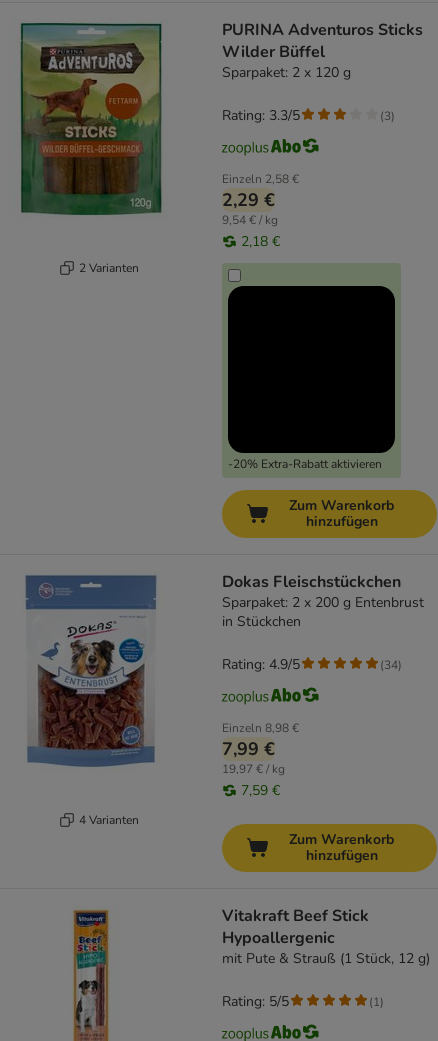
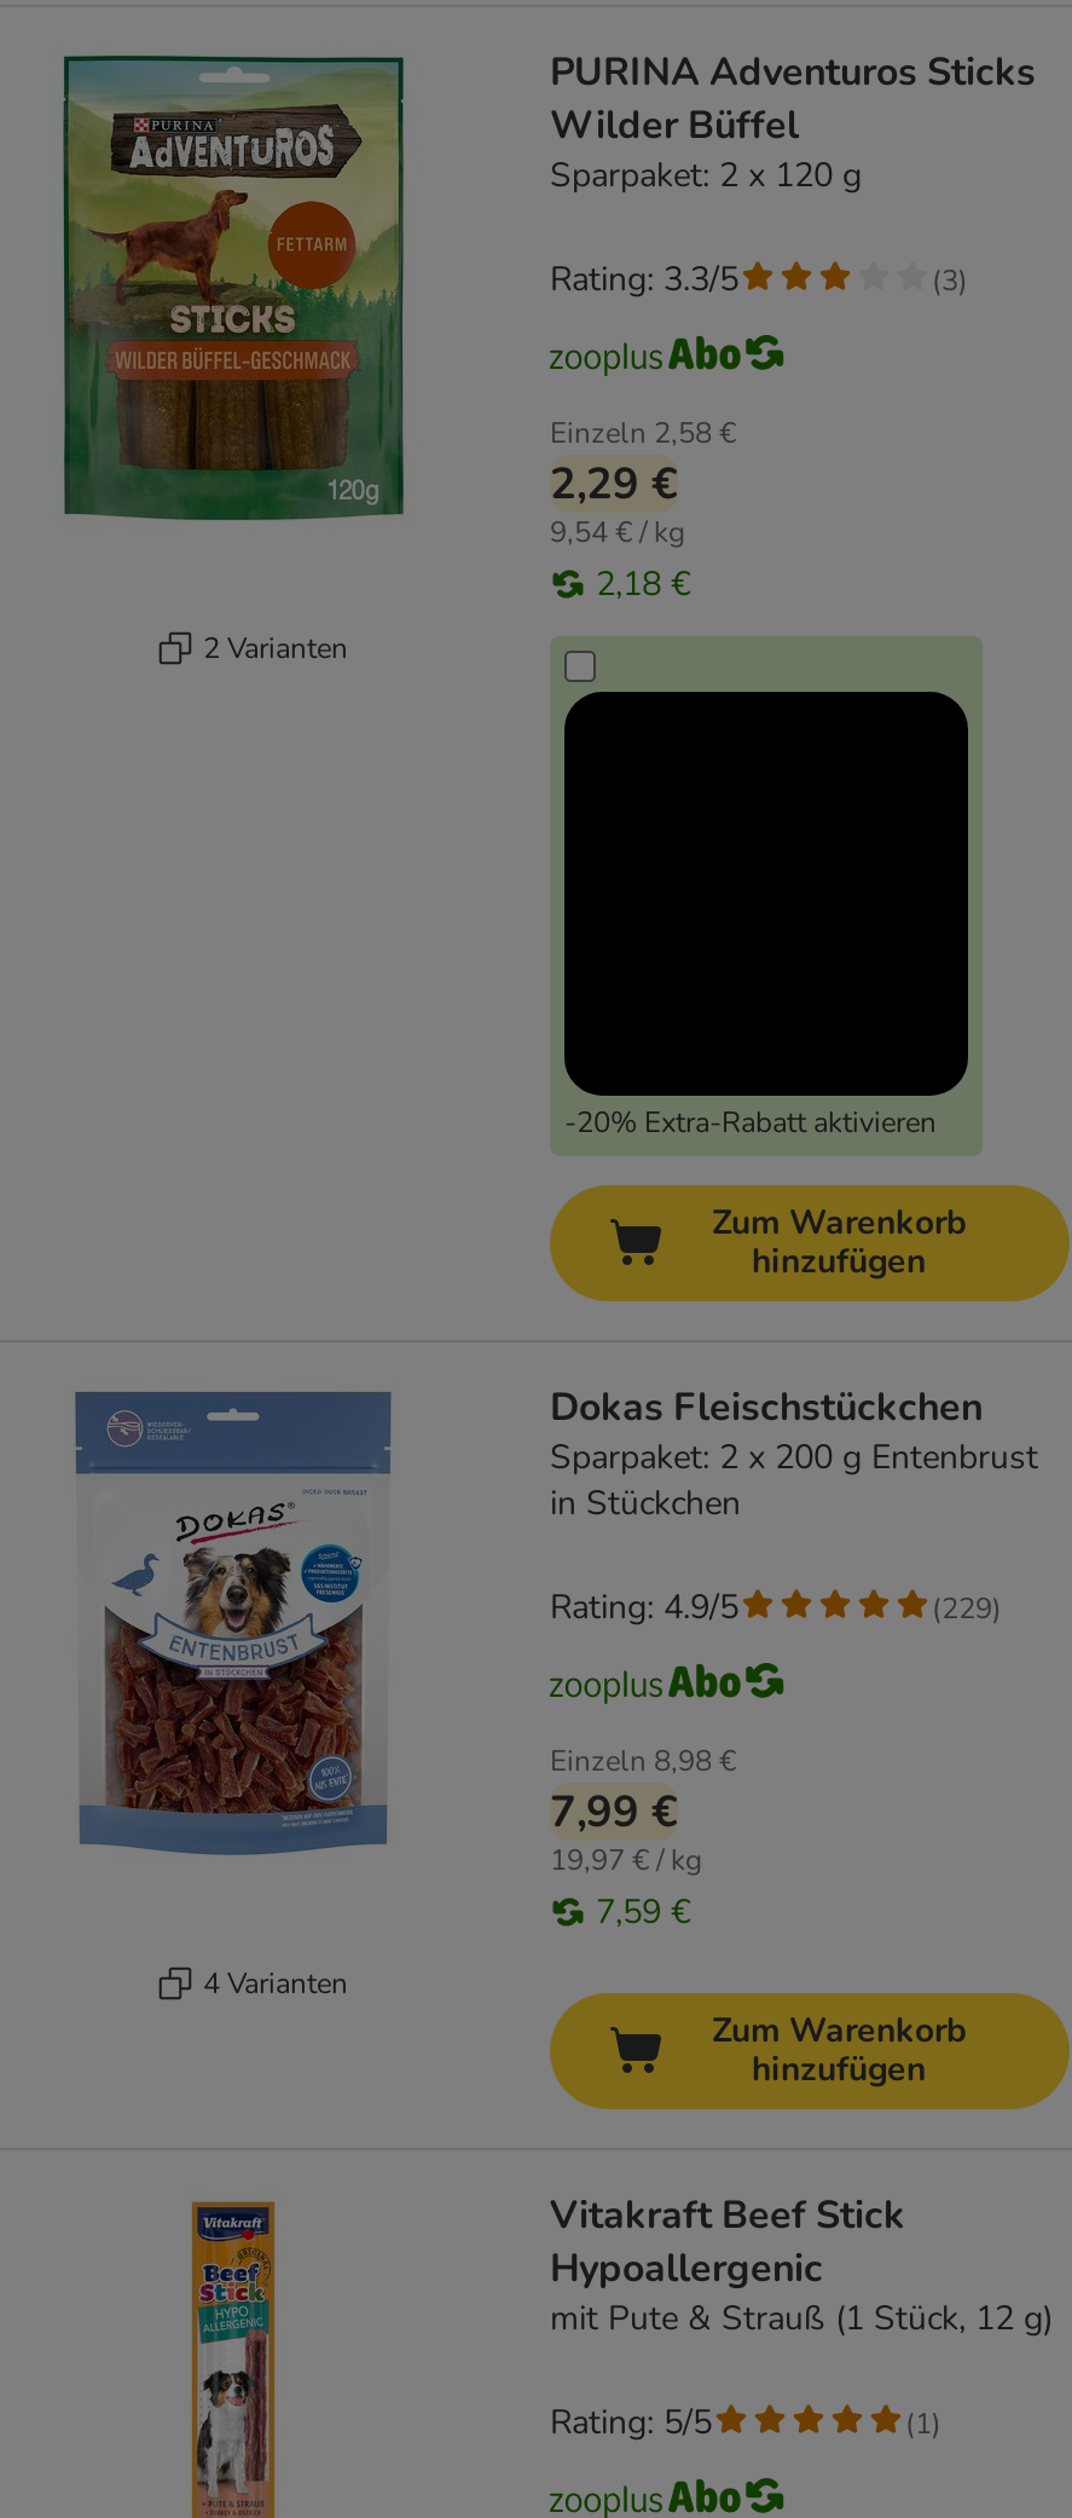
- (34)
+ (229)
